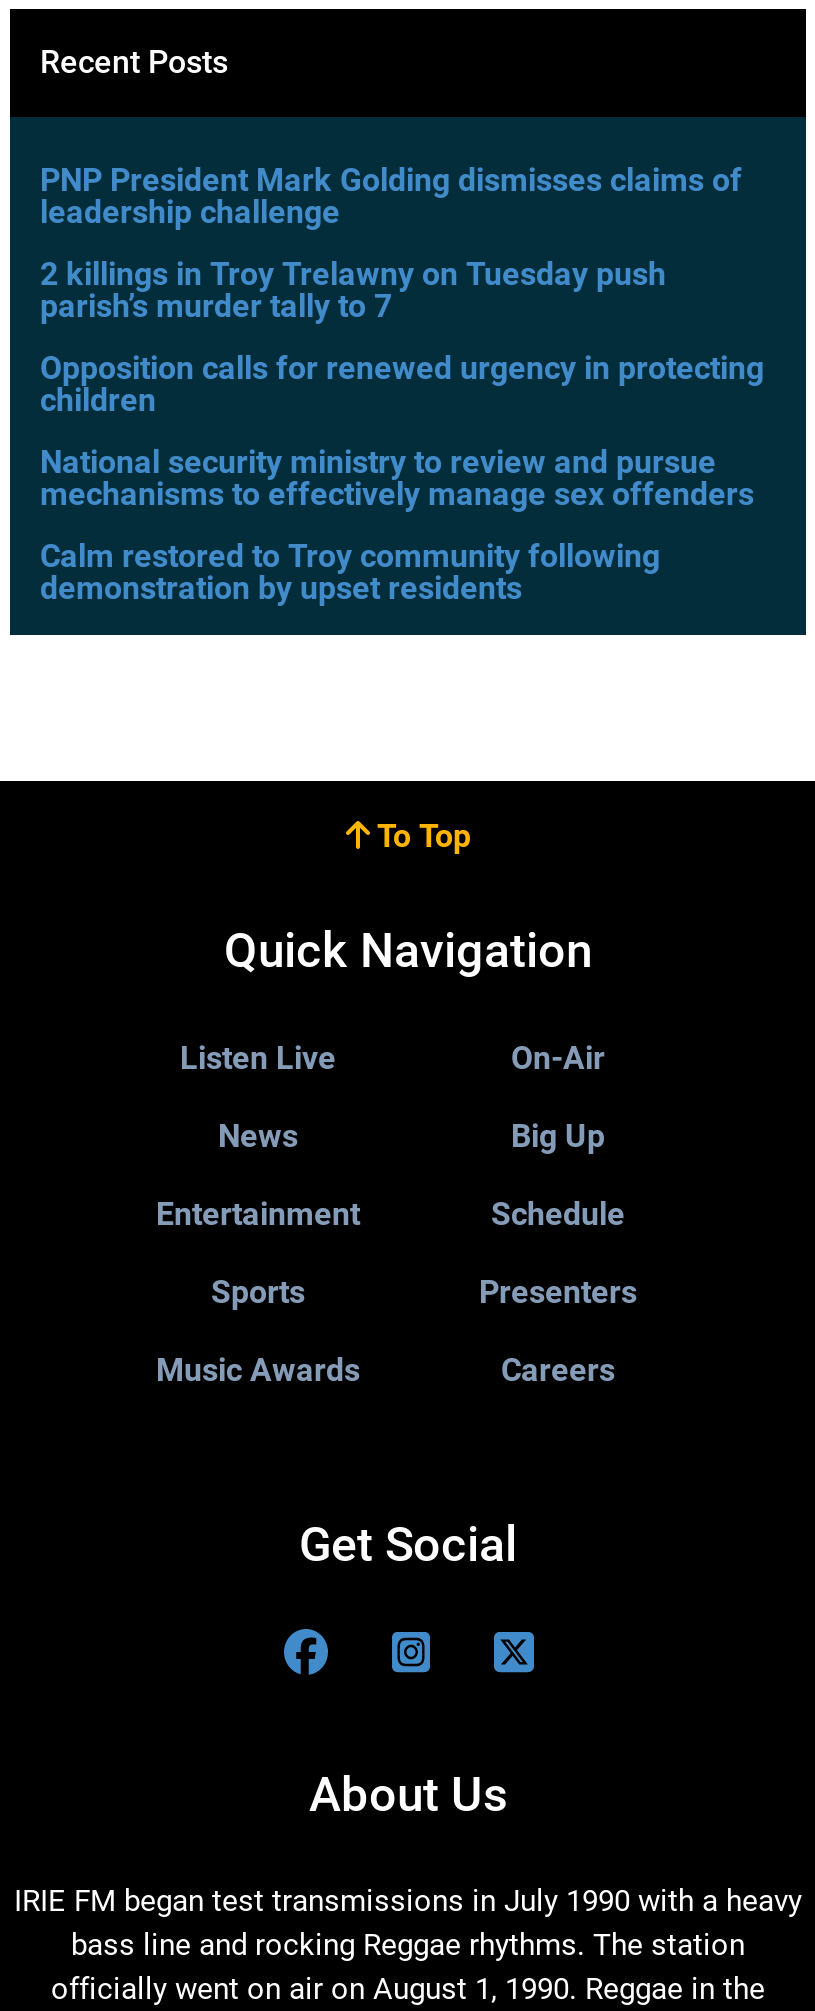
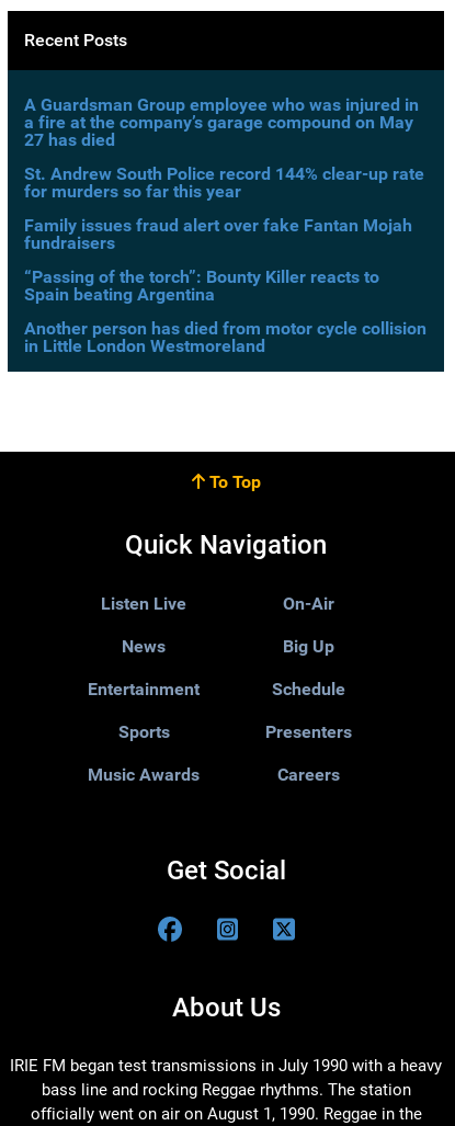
- PNP President Mark Golding dismisses claims of
- leadership challenge
+ A Guardsman Group employee who was injured in
+ a fire at the company’s garage compound on May
+ 27 has died

- 2 killings in Troy Trelawny on Tuesday push
- parish’s murder tally to 7
+ St. Andrew South Police record 144% clear-up rate
+ for murders so far this year

- Opposition calls for renewed urgency in protecting
- children
+ Family issues fraud alert over fake Fantan Mojah
+ fundraisers

- National security ministry to review and pursue
- mechanisms to effectively manage sex offenders
+ “Passing of the torch”: Bounty Killer reacts to
+ Spain beating Argentina

- Calm restored to Troy community following
- demonstration by upset residents
+ Another person has died from motor cycle collision
+ in Little London Westmoreland
